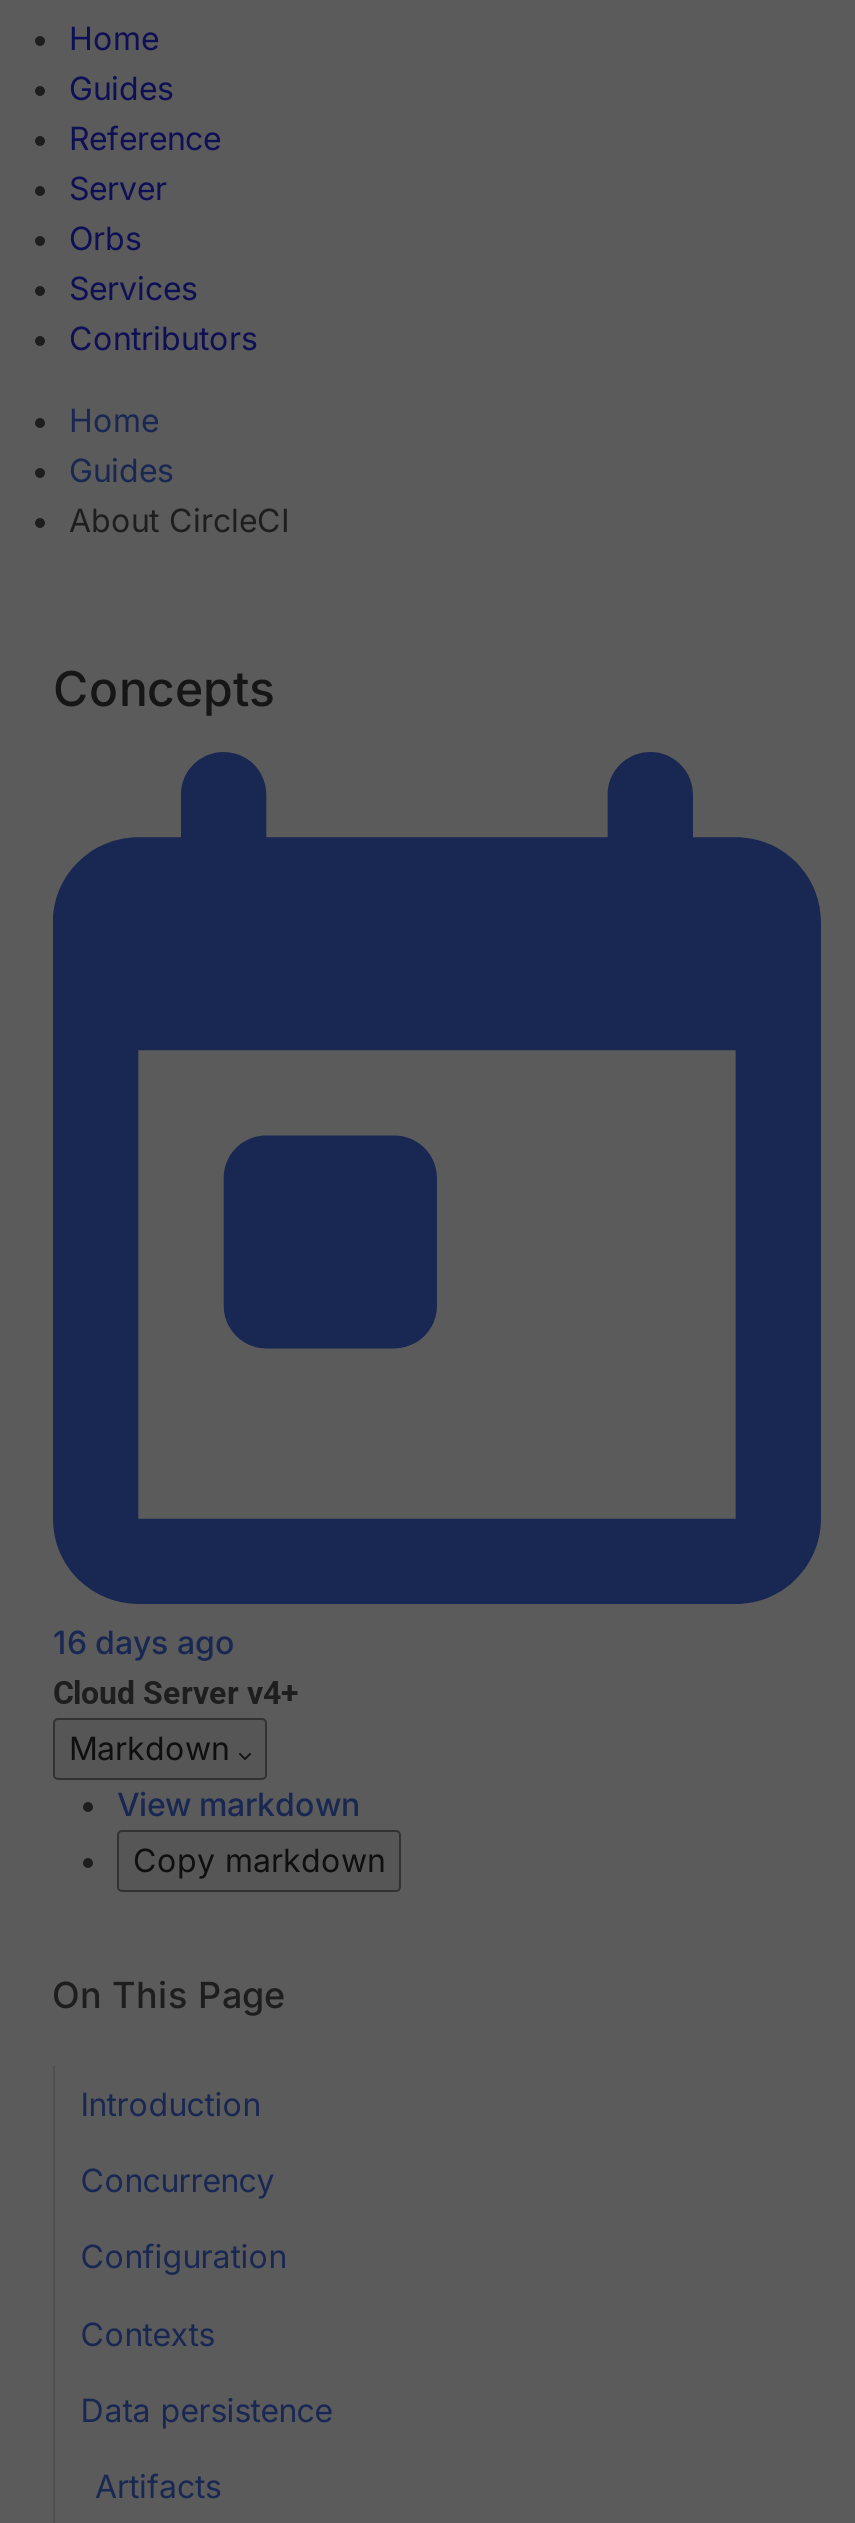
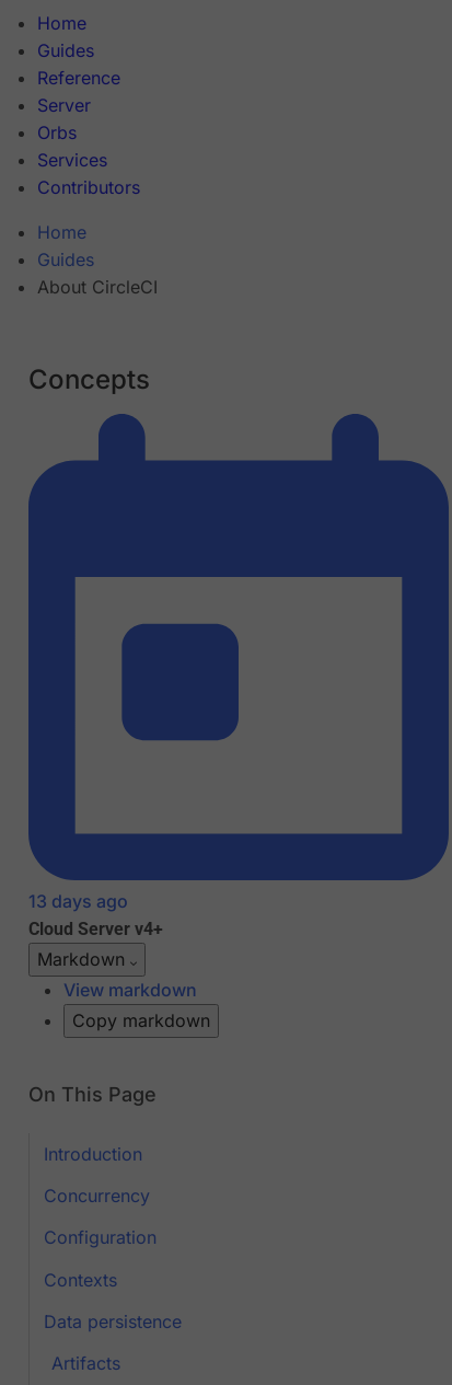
- 16 days ago
+ 13 days ago
